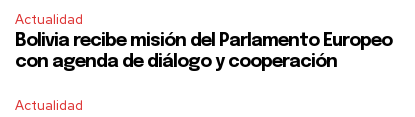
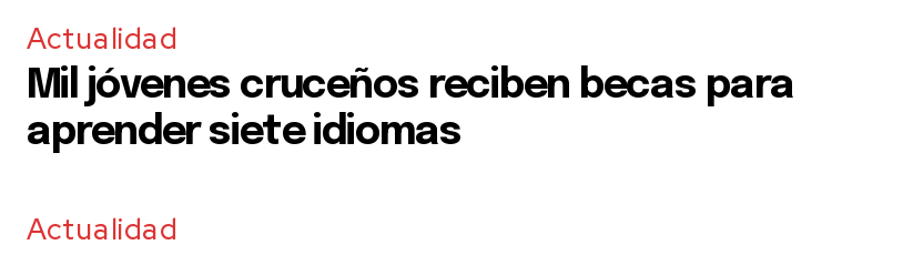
- Bolivia recibe misión del Parlamento Europeo
- con agenda de diálogo y cooperación
+ Mil jóvenes cruceños reciben becas para
+ aprender siete idiomas
